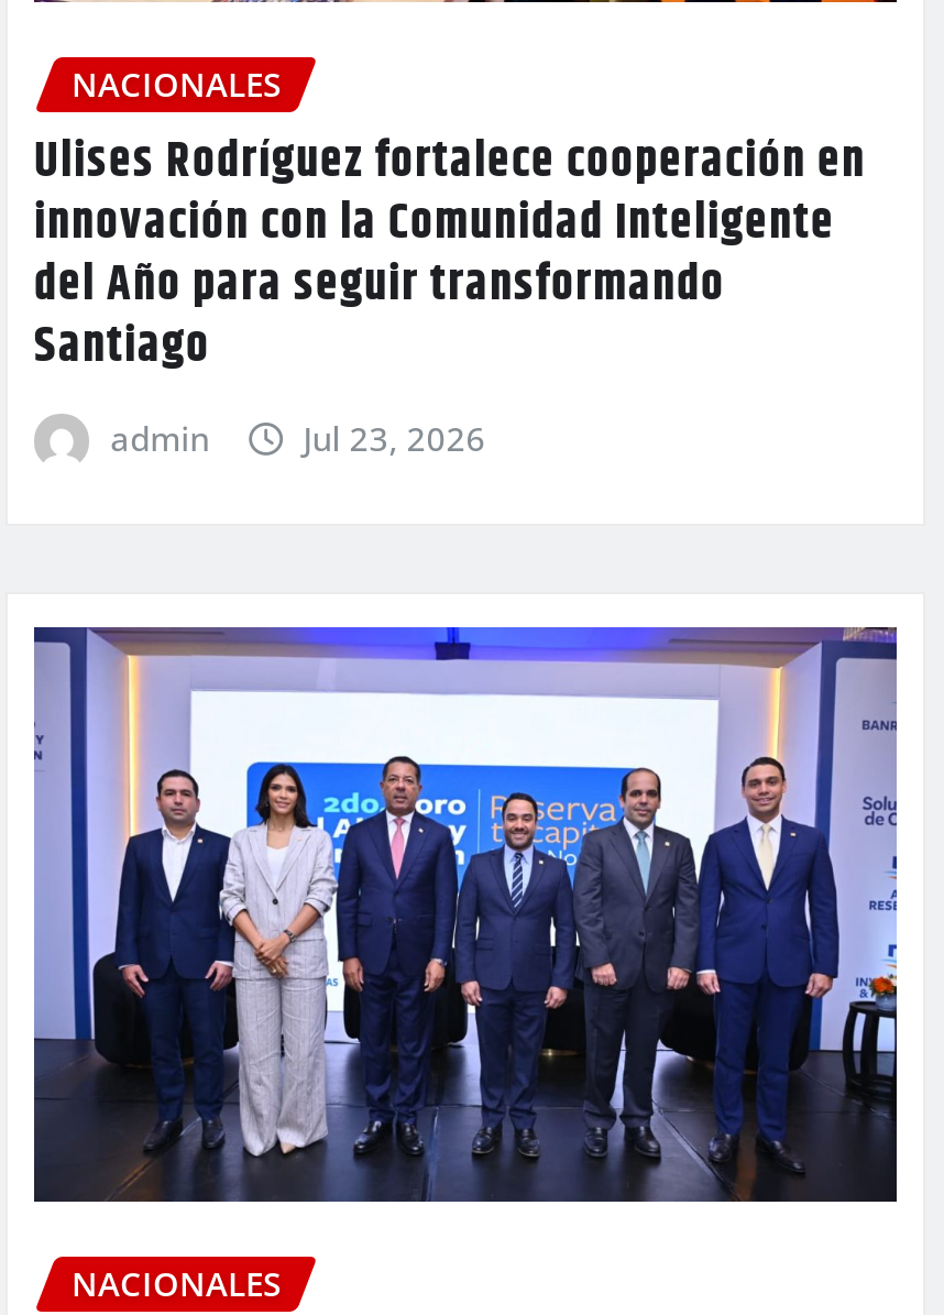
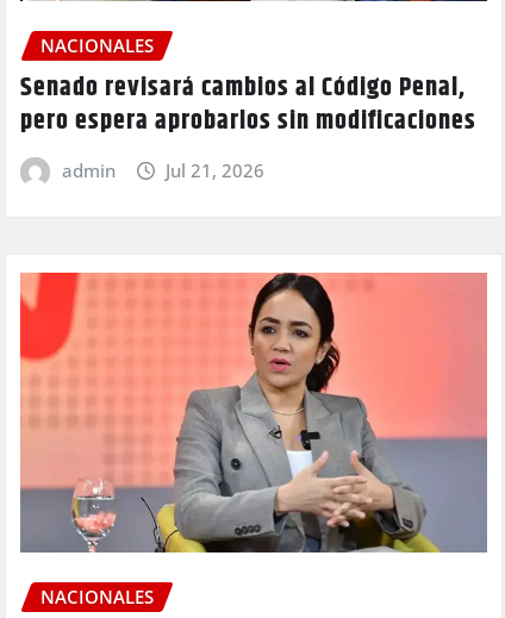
- Ulises Rodríguez fortalece cooperación en
- innovación con la Comunidad Inteligente
- del Año para seguir transformando
- Santiago
+ Senado revisará cambios al Código Penal,
+ pero espera aprobarlos sin modificaciones

- Jul 23, 2026
+ Jul 21, 2026

- [image]
+ [image]
